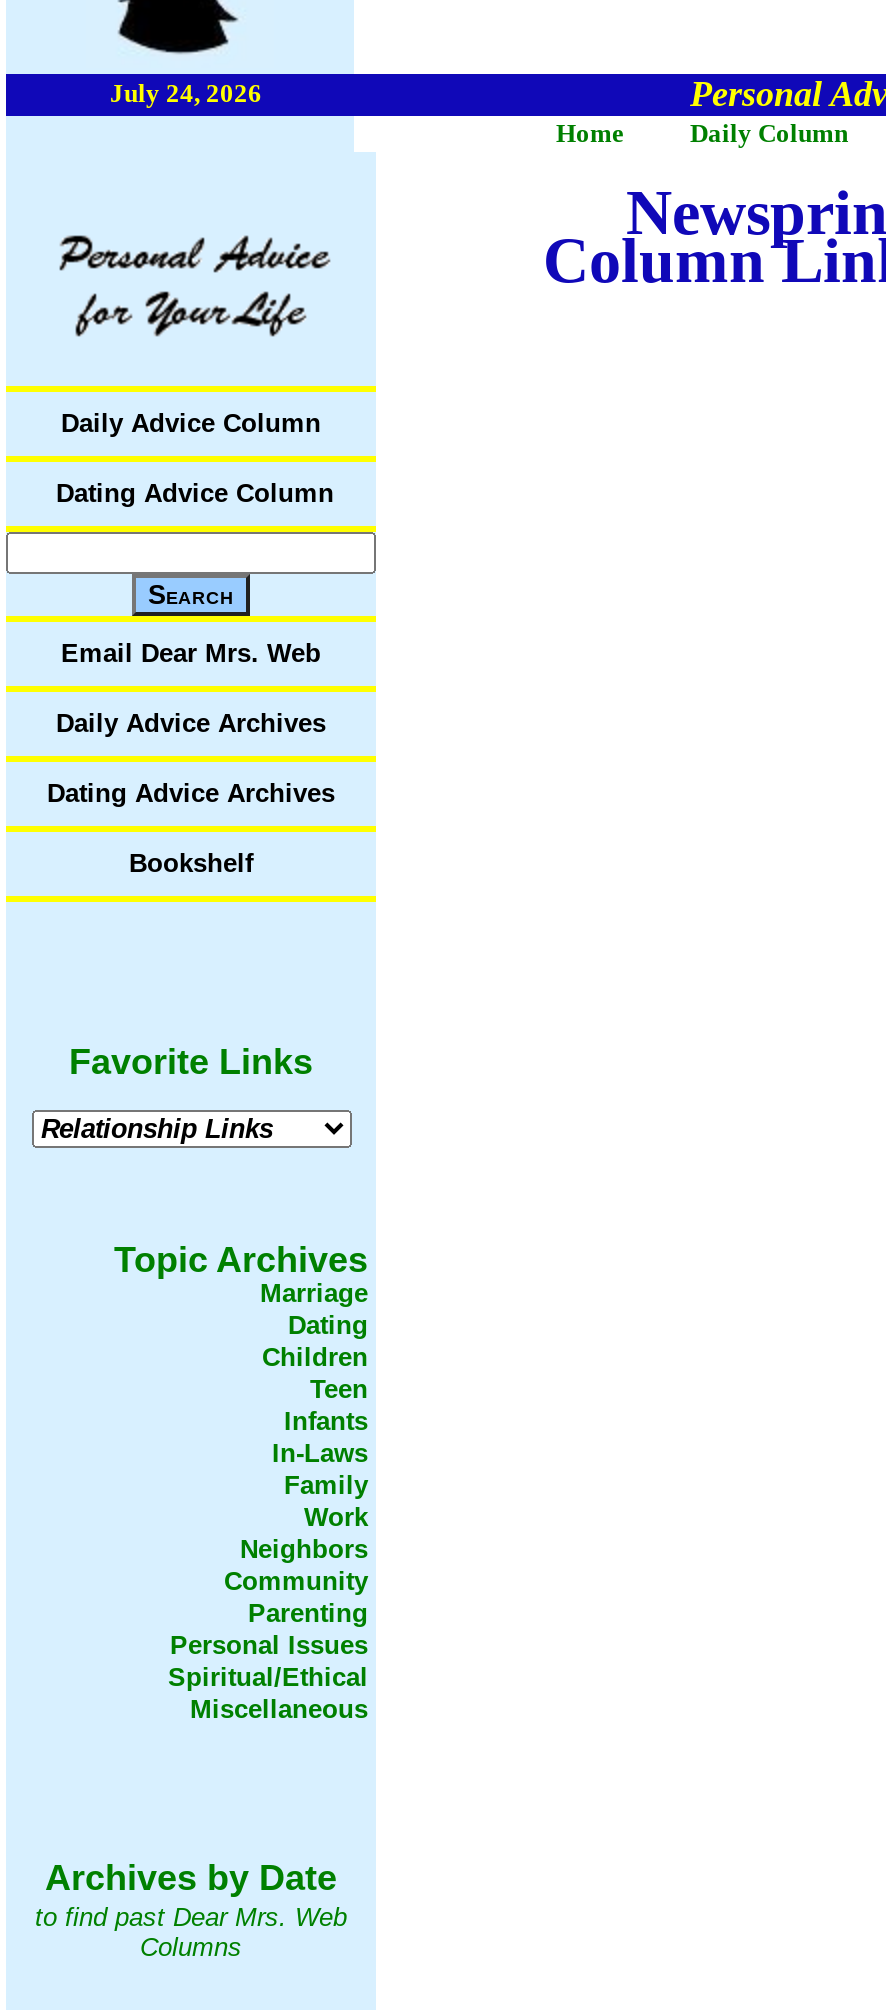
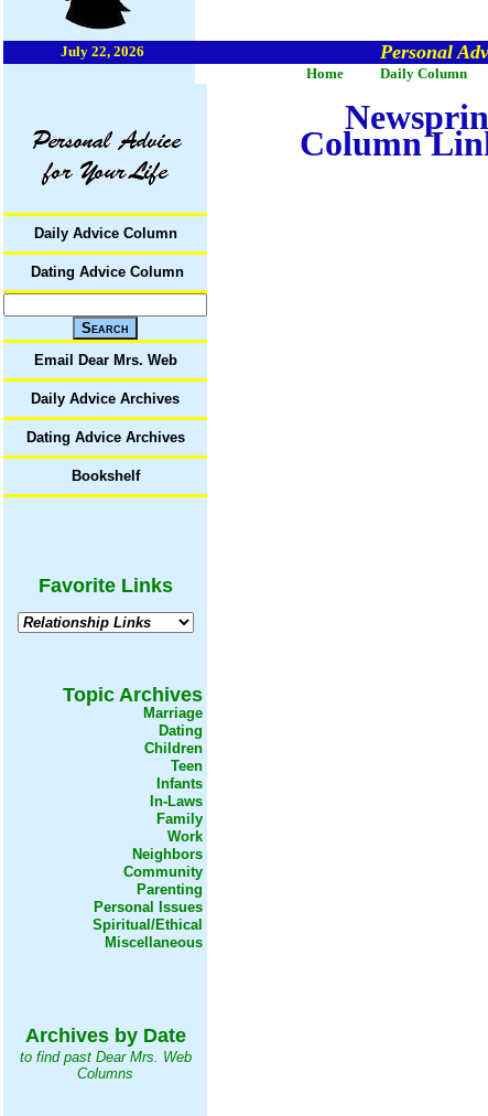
- July 24, 2026
+ July 22, 2026
